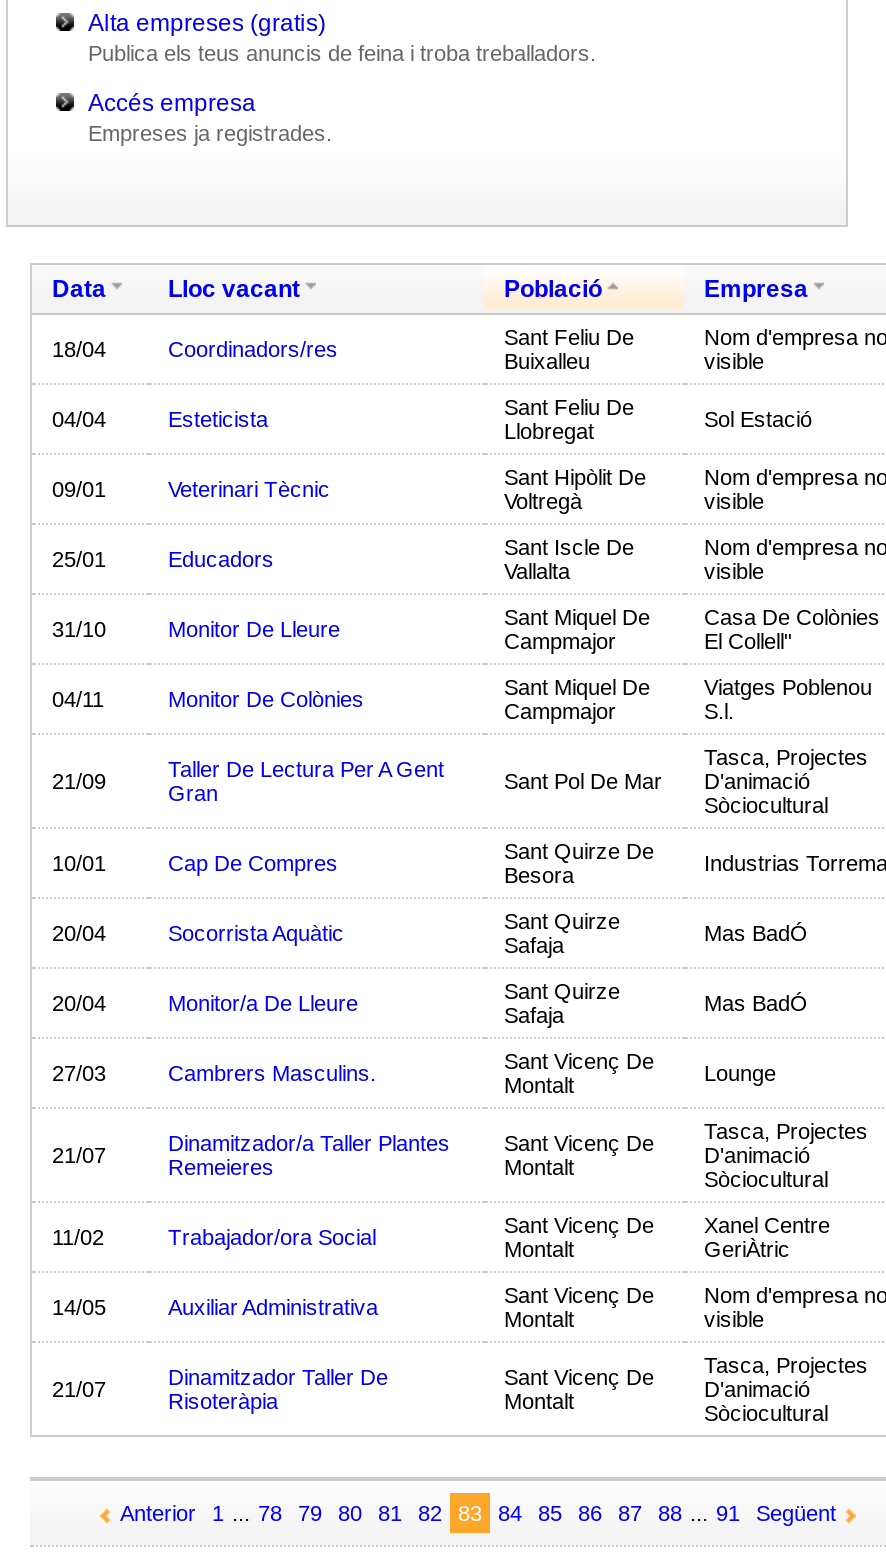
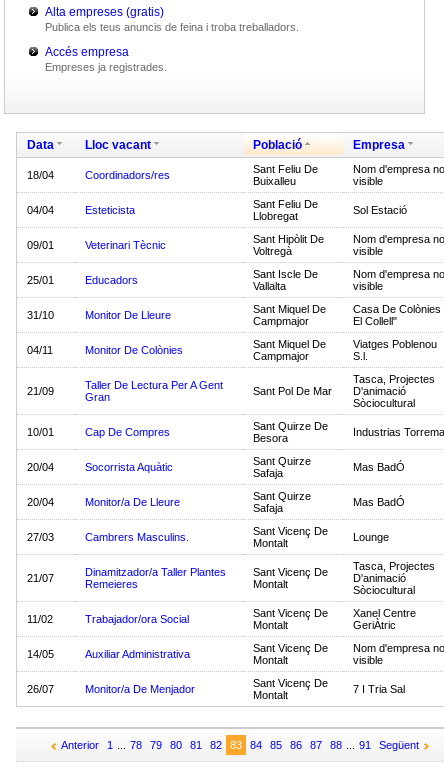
- Tasca, Projectes
- D'animació
- Sòciocultural
+ 7 I Tria Sal

- 21/07
- Dinamitzador Taller De
- Risoteràpia
+ 26/07
+ Monitor/a De Menjador
